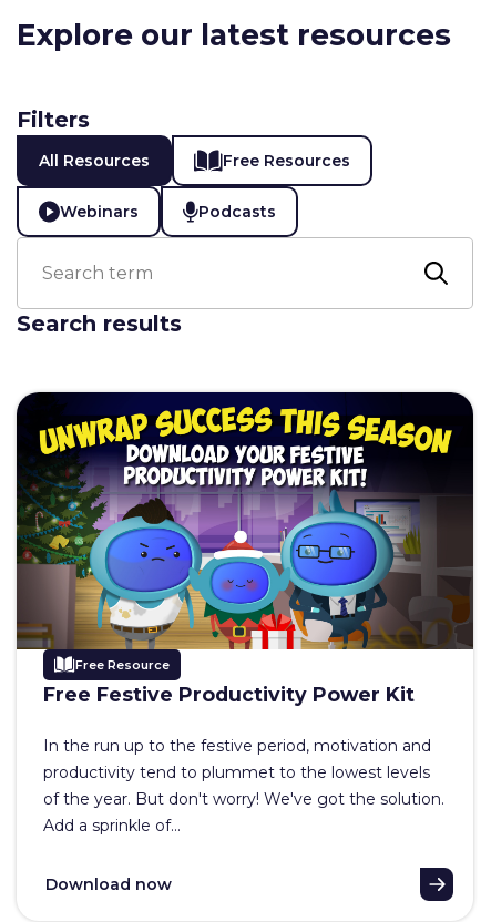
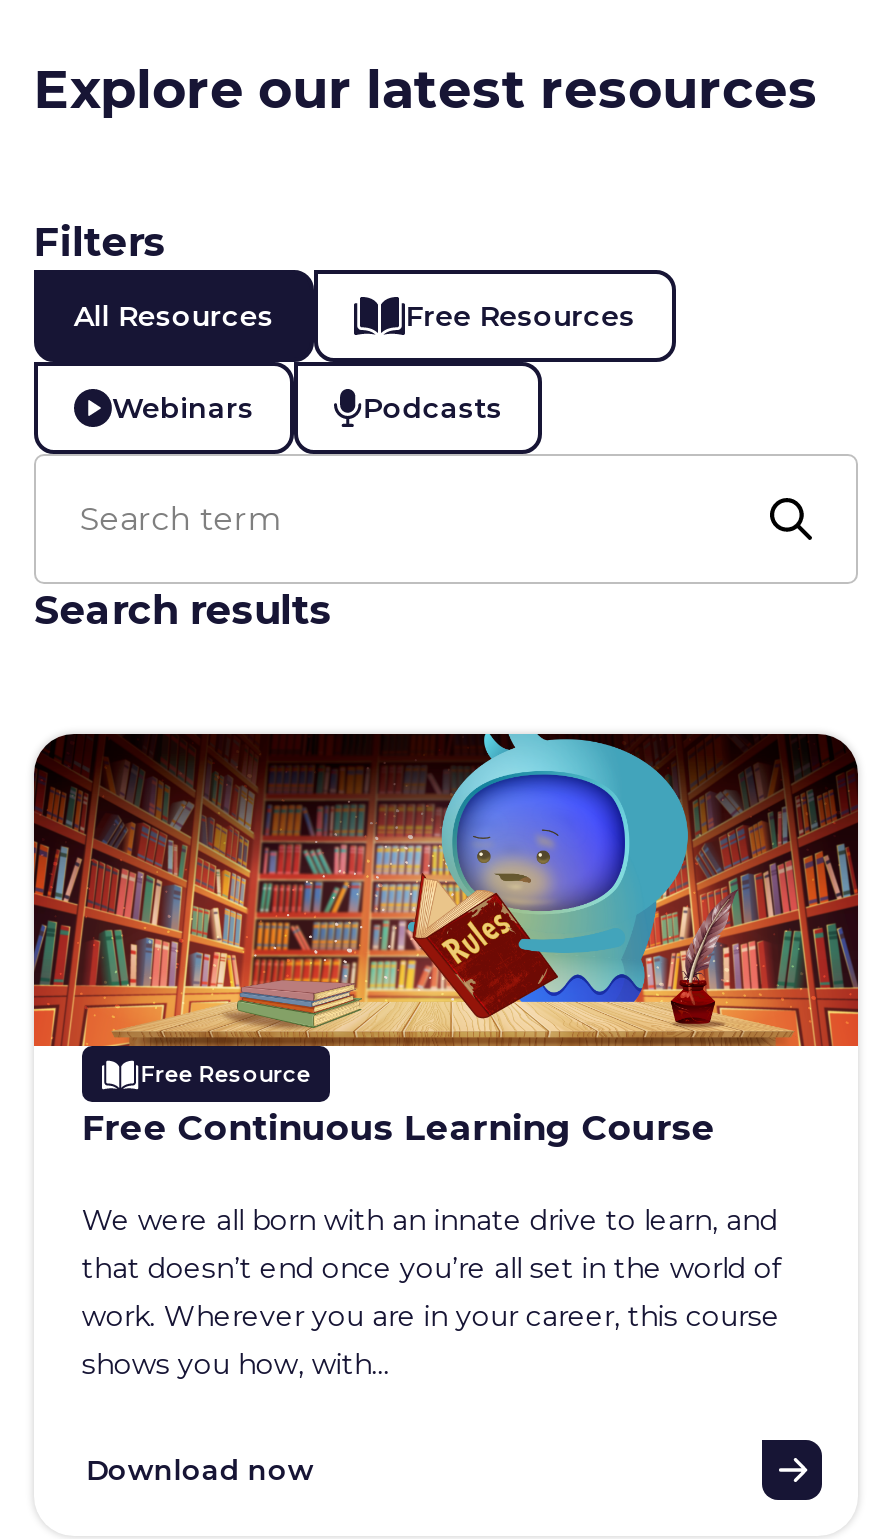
- [image]
- Free Festive Productivity Power Kit
+ [image]
+ Free Continuous Learning Course

- In the run up to the festive period, motivation and
- productivity tend to plummet to the lowest levels
- of the year. But don't worry! We've got the solution.
- Add a sprinkle of...
+ We were all born with an innate drive to learn, and
+ that doesn’t end once you’re all set in the world of
+ work. Wherever you are in your career, this course
+ shows you how, with...
